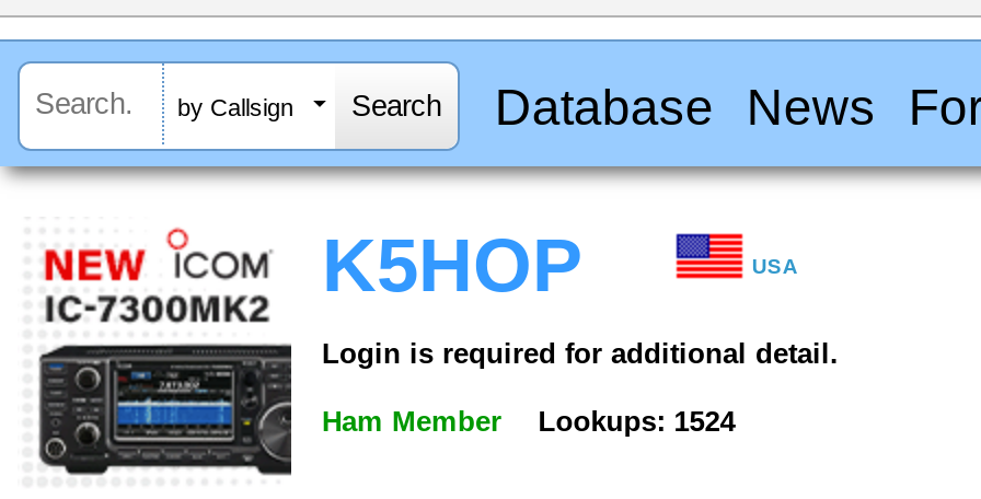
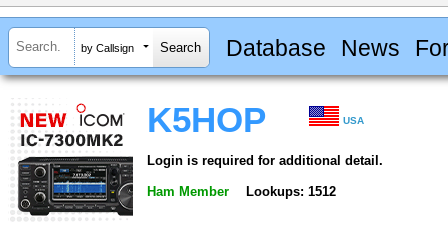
- Ham Member Lookups: 1524
+ Ham Member Lookups: 1512
